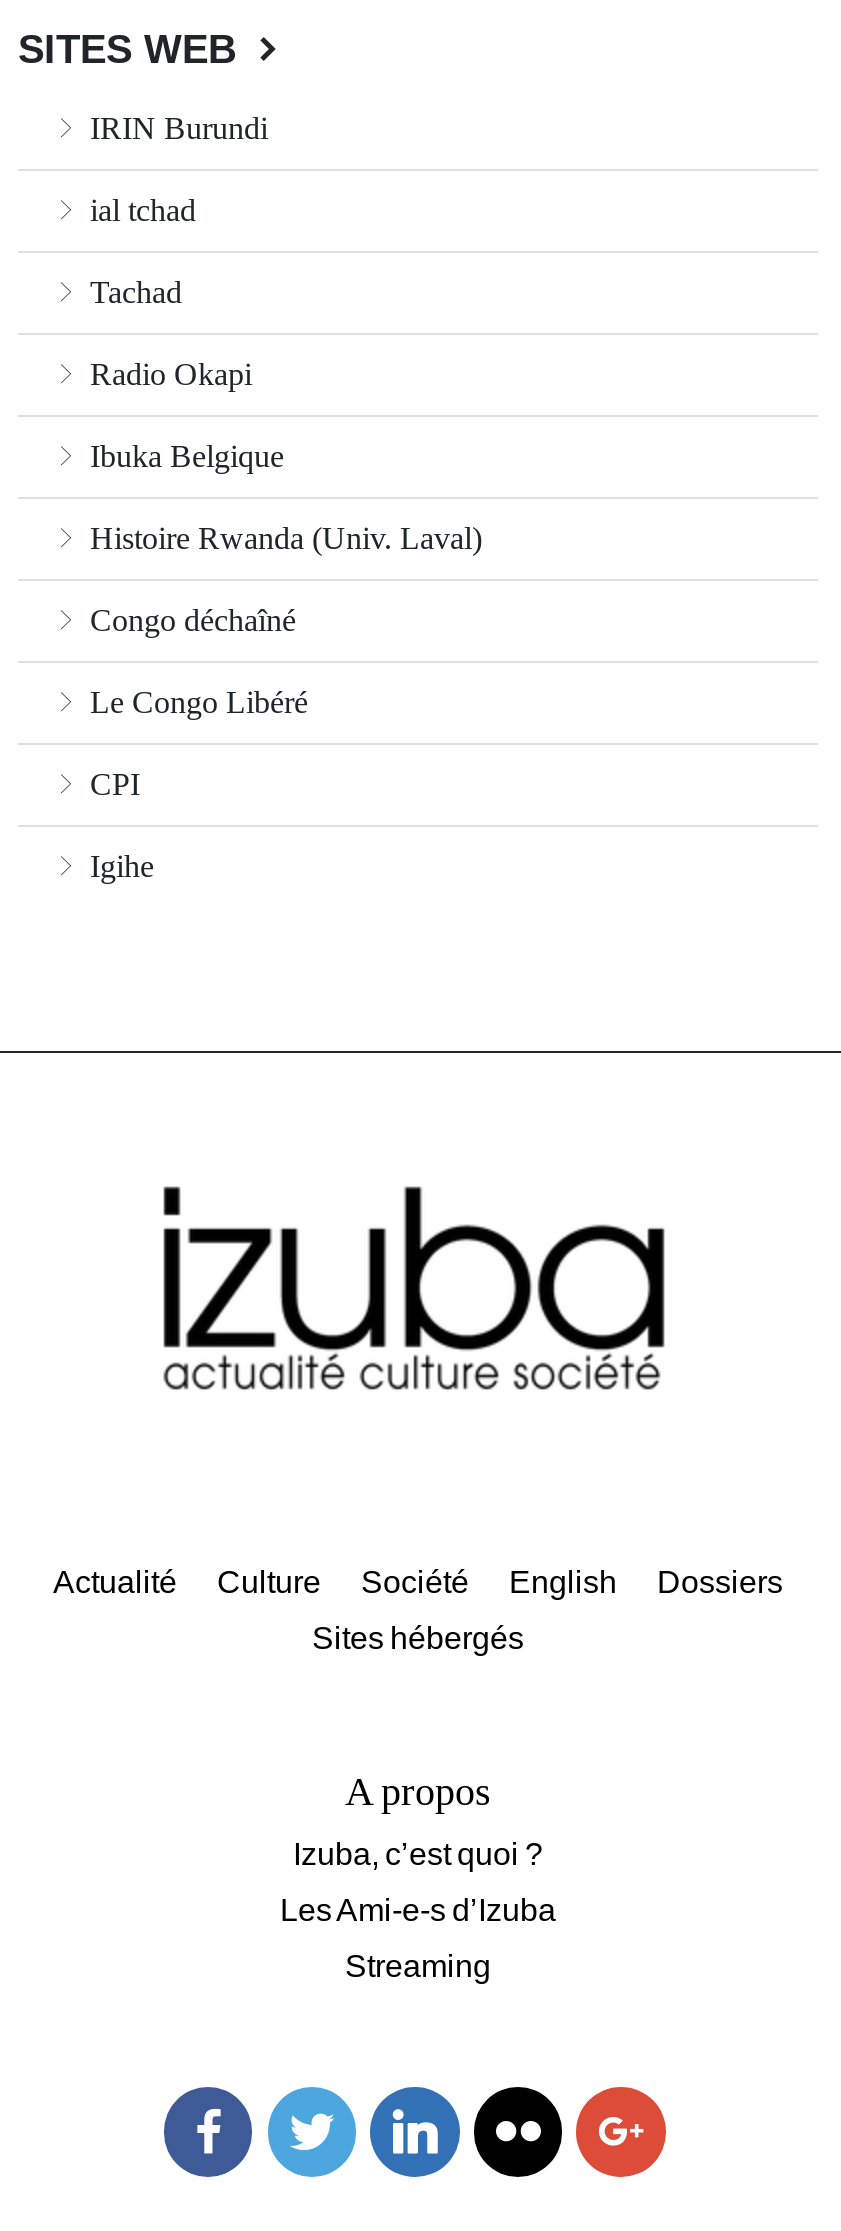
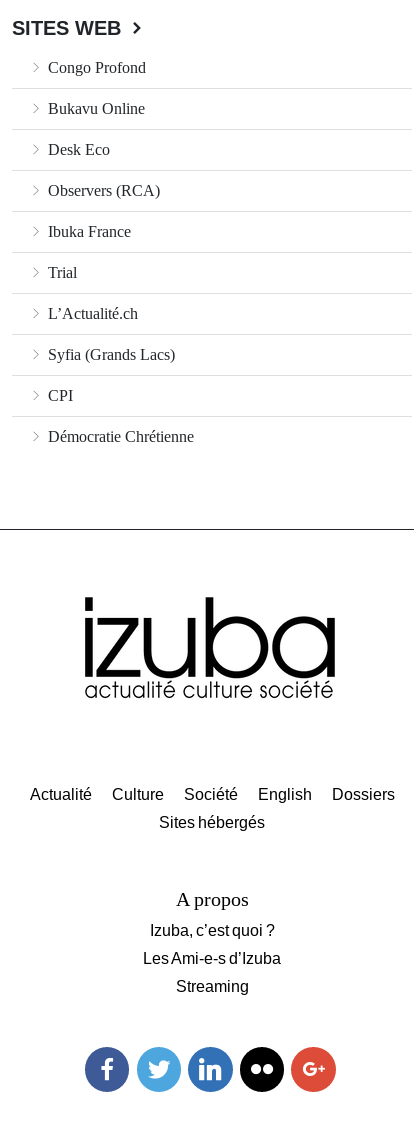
- IRIN Burundi
+ Congo Profond

- ial tchad
+ Bukavu Online

- Tachad
+ Desk Eco

- Radio Okapi
+ Observers (RCA)

- Ibuka Belgique
+ Ibuka France

- Histoire Rwanda (Univ. Laval)
+ Trial

- Congo déchaîné
+ L’Actualité.ch

- Le Congo Libéré
+ Syfia (Grands Lacs)

- Igihe
+ Démocratie Chrétienne
